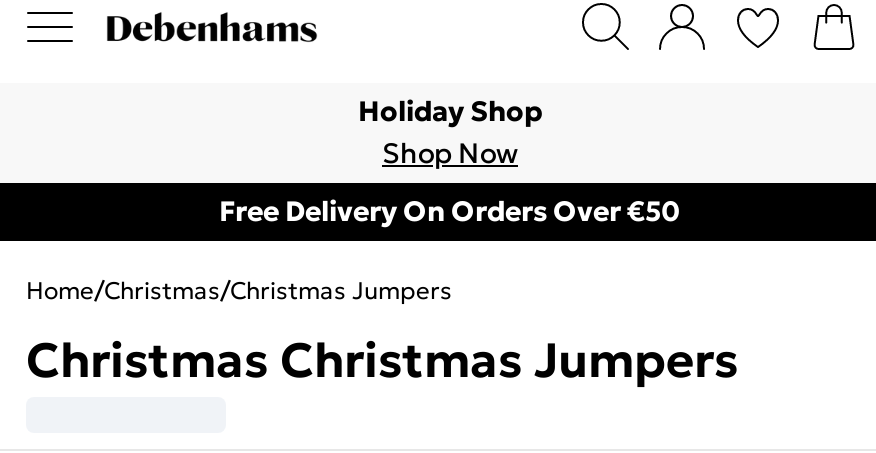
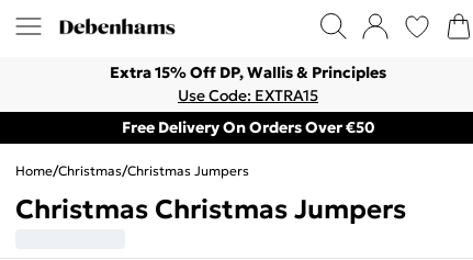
- Holiday Shop
- Shop Now
+ Extra 15% Off DP, Wallis & Principles
+ Use Code: EXTRA15
